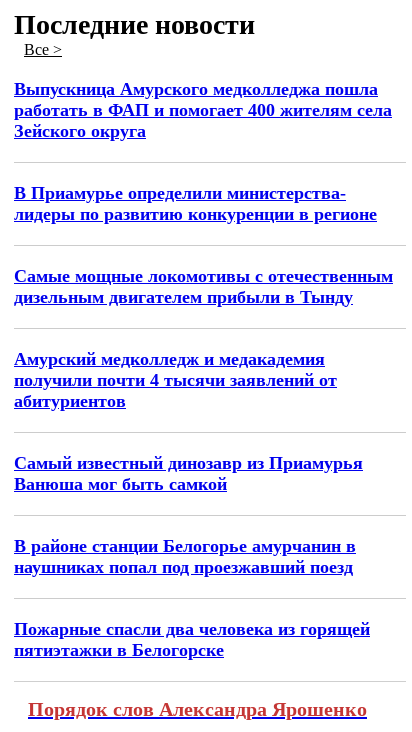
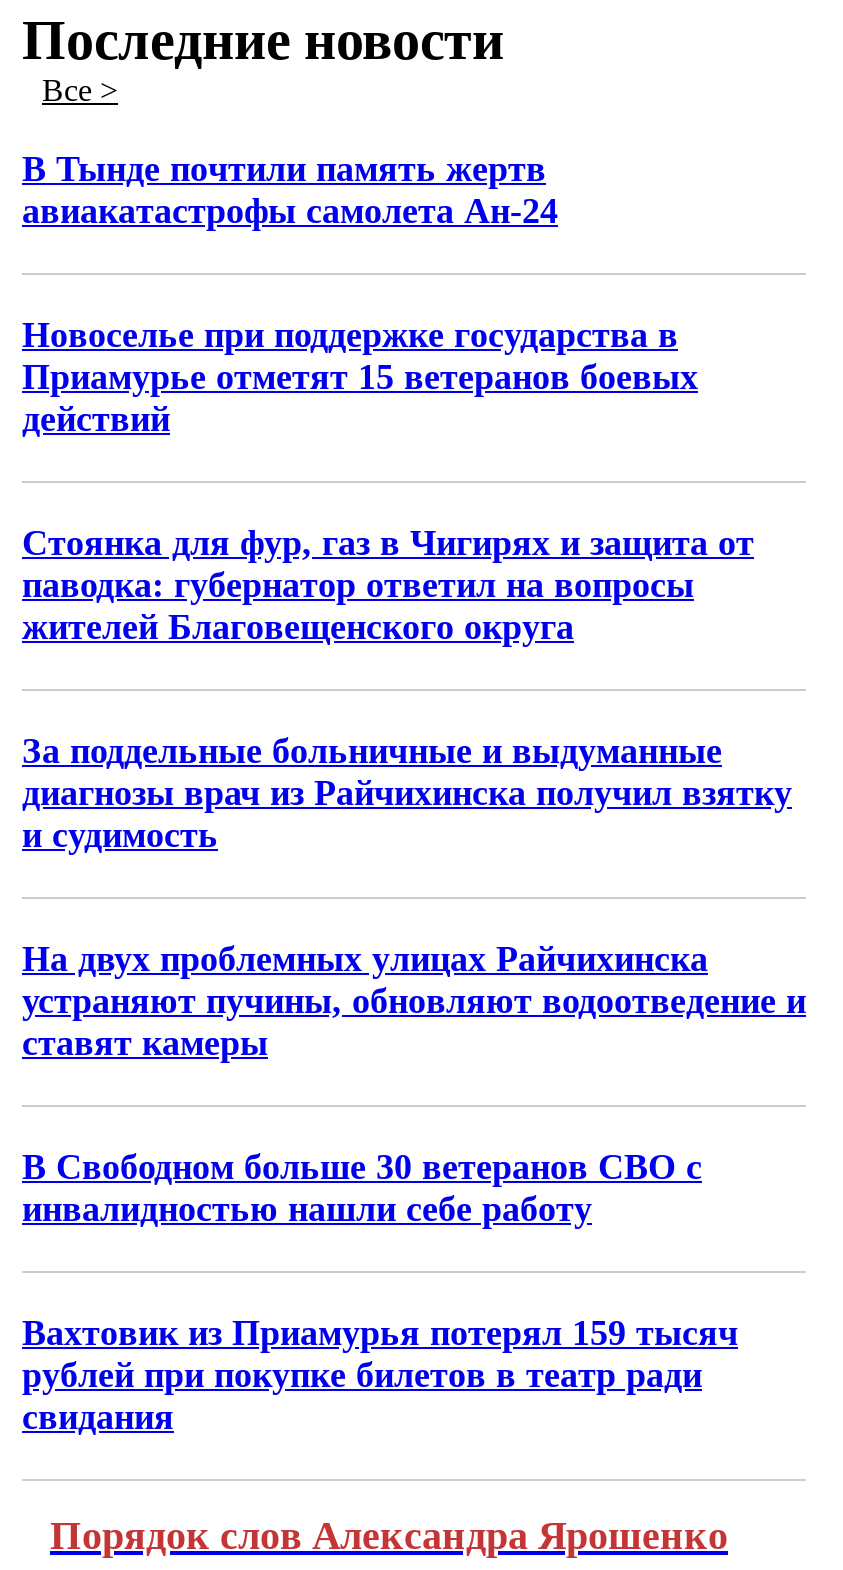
- Выпускница Амурского медколледжа пошла
- работать в ФАП и помогает 400 жителям села
- Зейского округа
+ В Тынде почтили память жертв
+ авиакатастрофы самолета Ан-24

- В Приамурье определили министерства-
- лидеры по развитию конкуренции в регионе
+ Новоселье при поддержке государства в
+ Приамурье отметят 15 ветеранов боевых
+ действий

- Самые мощные локомотивы с отечественным
- дизельным двигателем прибыли в Тынду
+ Стоянка для фур, газ в Чигирях и защита от
+ паводка: губернатор ответил на вопросы
+ жителей Благовещенского округа

- Амурский медколледж и медакадемия
- получили почти 4 тысячи заявлений от
- абитуриентов
+ За поддельные больничные и выдуманные
+ диагнозы врач из Райчихинска получил взятку
+ и судимость

- Самый известный динозавр из Приамурья
- Ванюша мог быть самкой
+ На двух проблемных улицах Райчихинска
+ устраняют пучины, обновляют водоотведение и
+ ставят камеры

- В районе станции Белогорье амурчанин в
- наушниках попал под проезжавший поезд
+ В Свободном больше 30 ветеранов СВО с
+ инвалидностью нашли себе работу

- Пожарные спасли два человека из горящей
- пятиэтажки в Белогорске
+ Вахтовик из Приамурья потерял 159 тысяч
+ рублей при покупке билетов в театр ради
+ свидания
